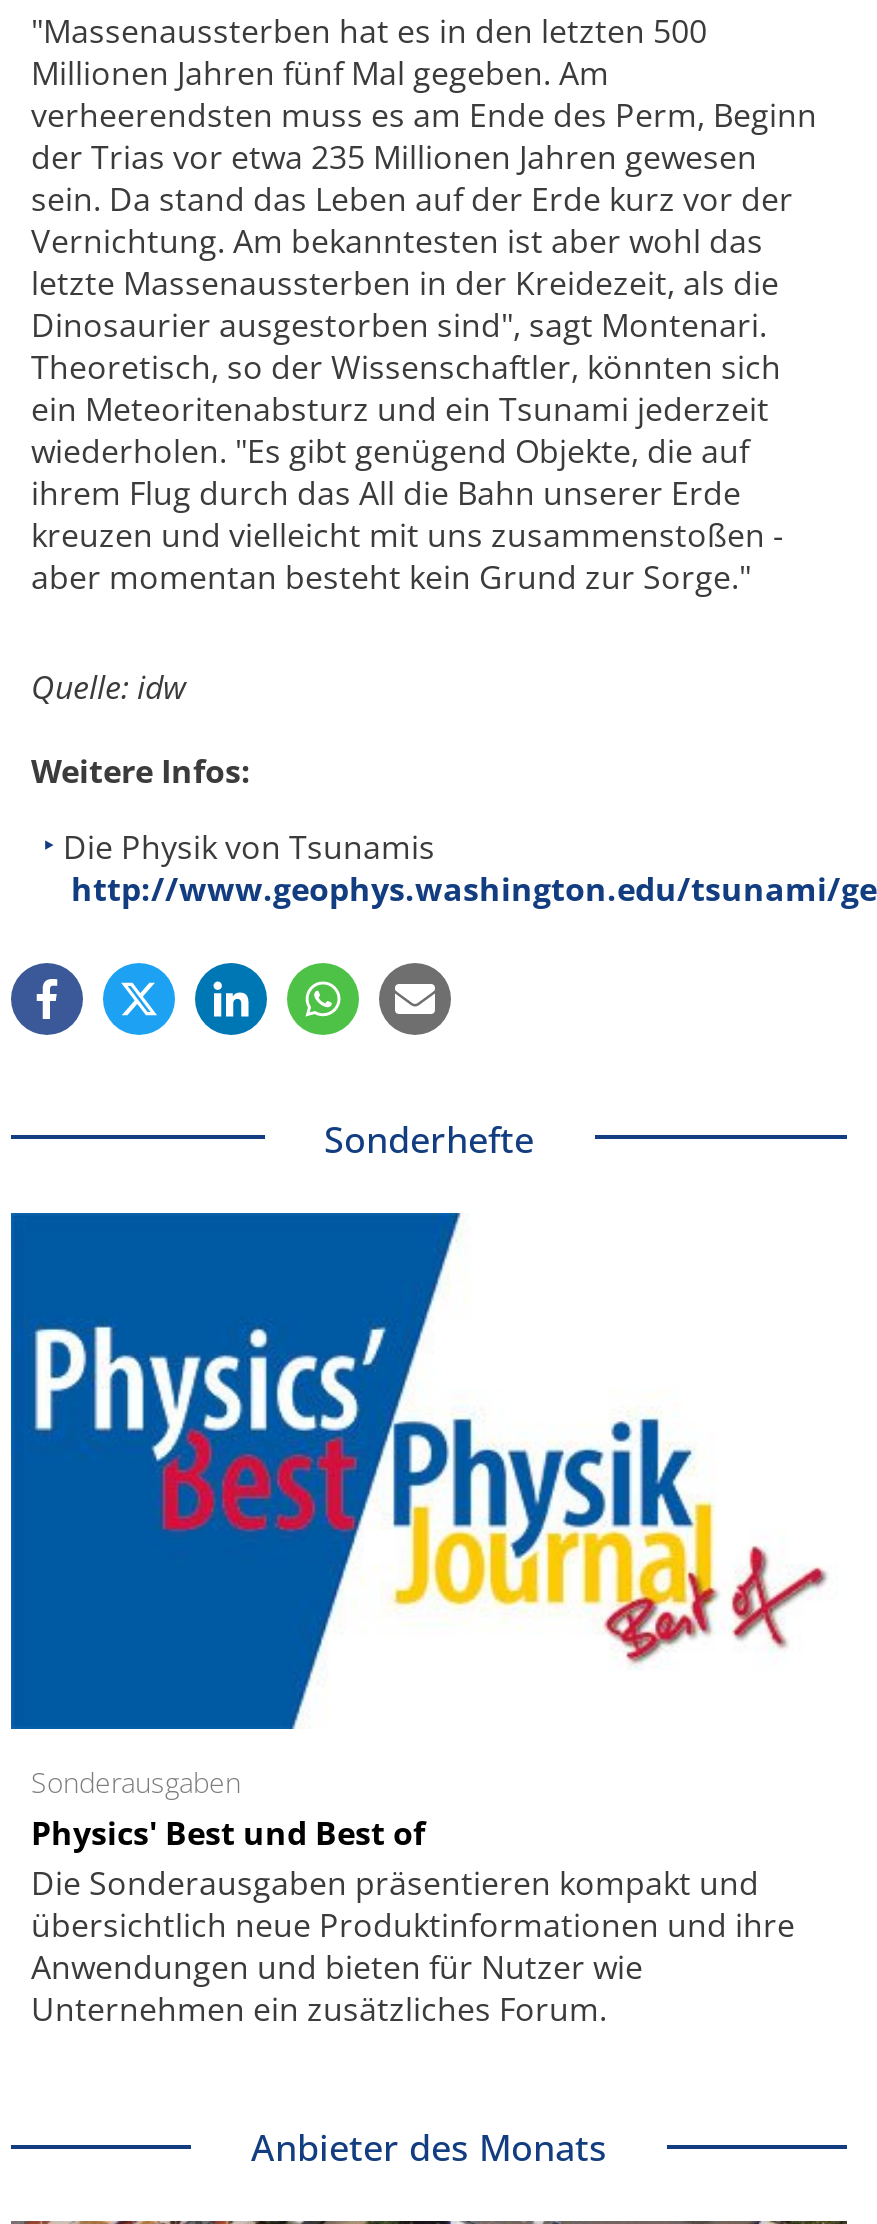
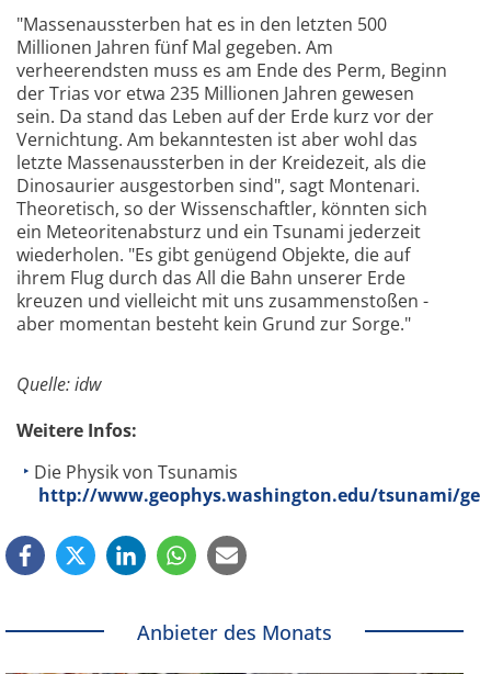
- Sonderhefte

- [image]
- Sonderausgaben
- Physics' Best und Best of
- Die Sonderausgaben präsentieren kompakt und
- übersichtlich neue Produktinformationen und ihre
- Anwendungen und bieten für Nutzer wie
- Unternehmen ein zusätzliches Forum.

- [image]
